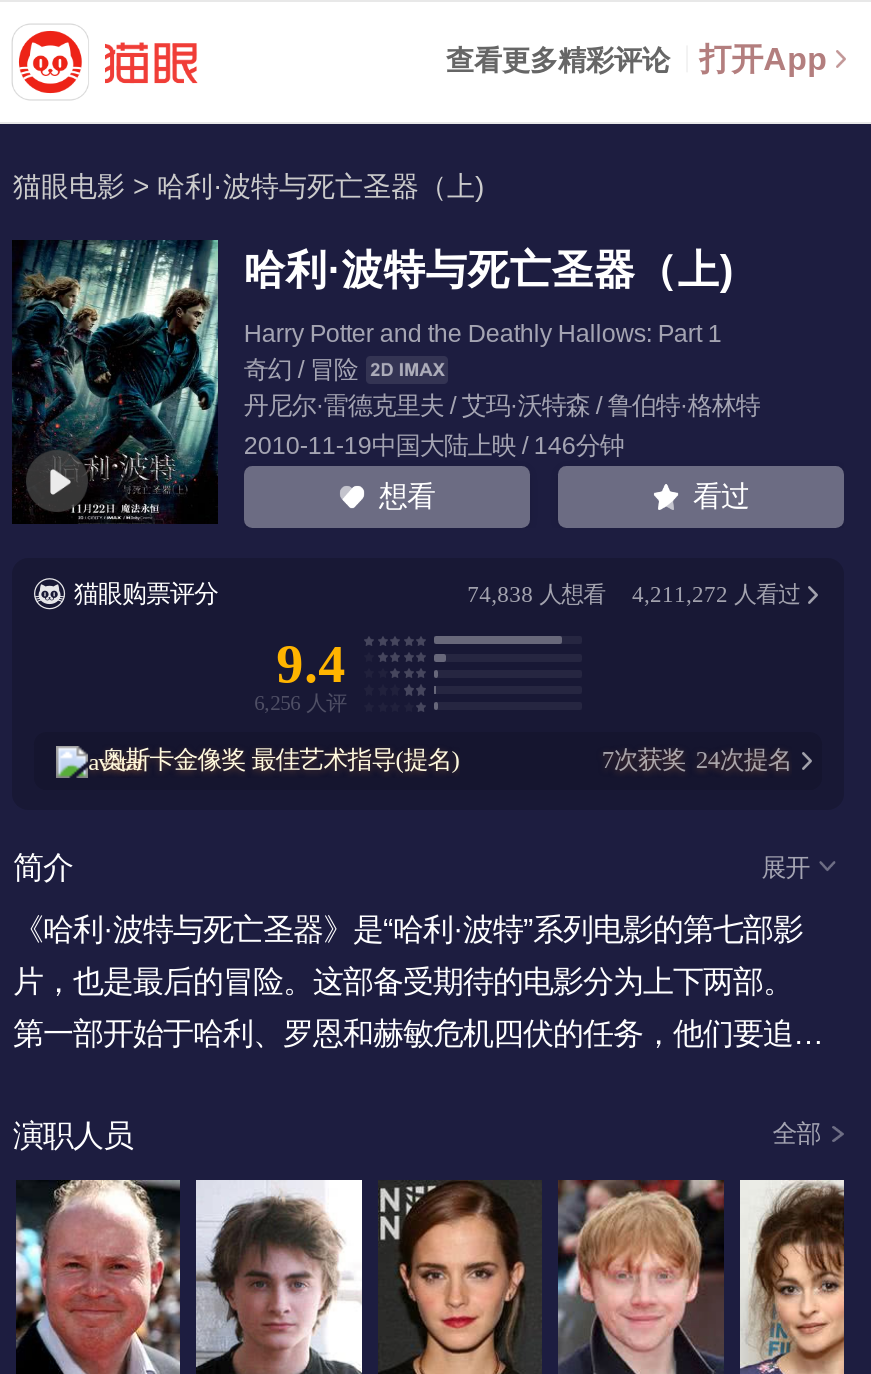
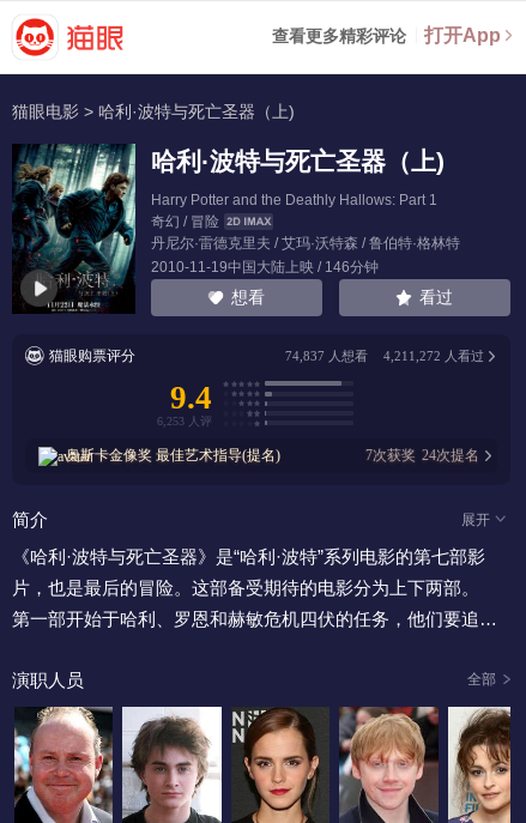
- 74,838 人想看 4,211,272 人看过
+ 74,837 人想看 4,211,272 人看过
